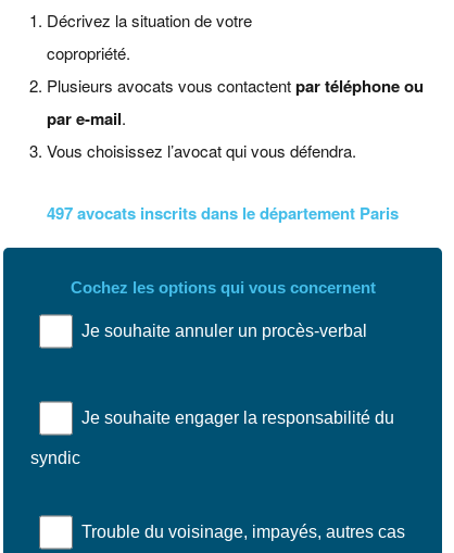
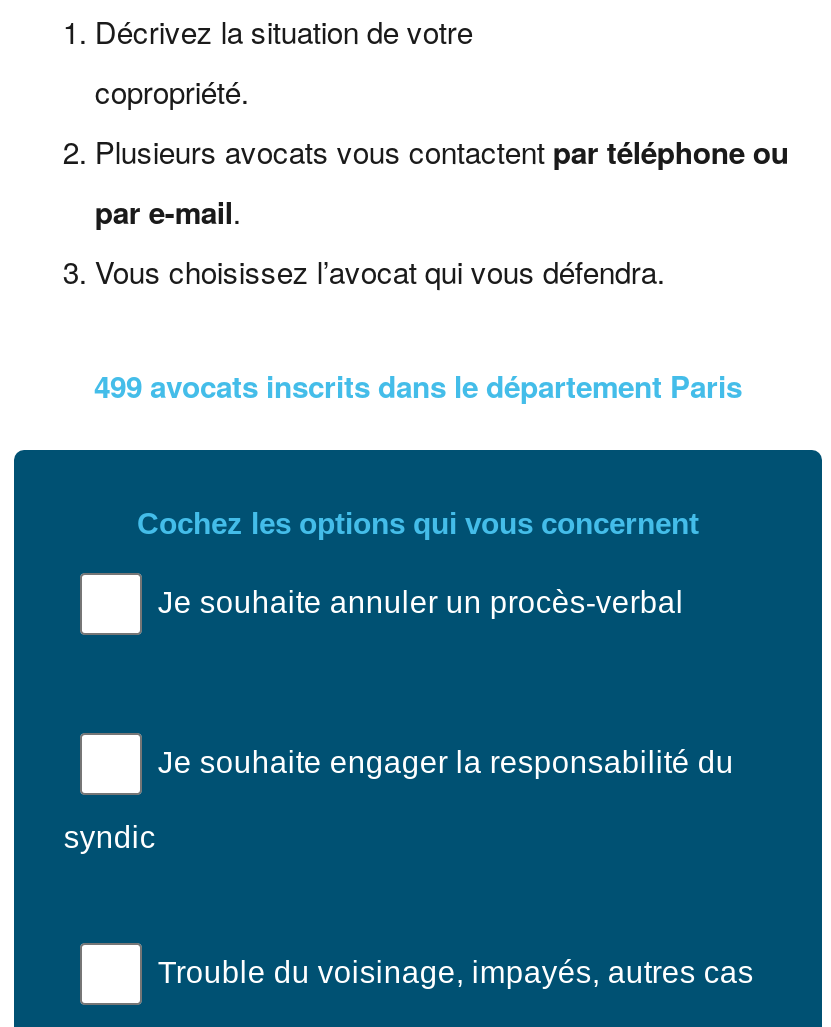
- 497 avocats inscrits dans le département Paris
+ 499 avocats inscrits dans le département Paris
